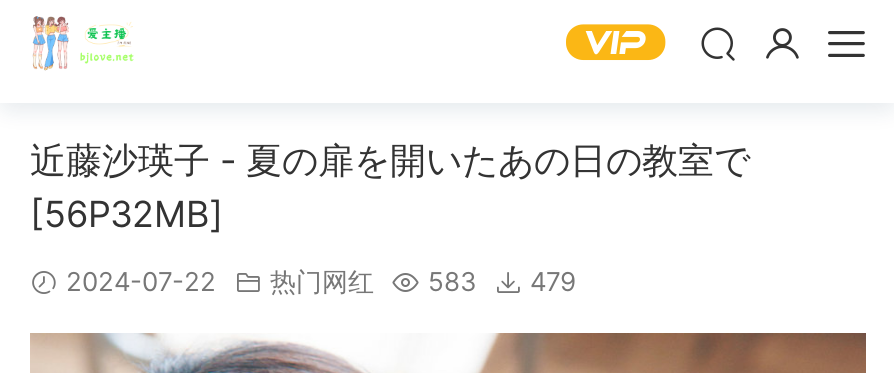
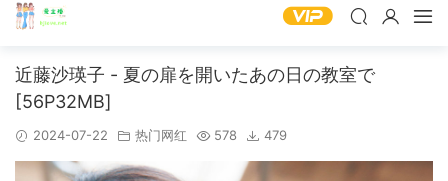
- 2024-07-22 热门网红 583 479
+ 2024-07-22 热门网红 578 479
